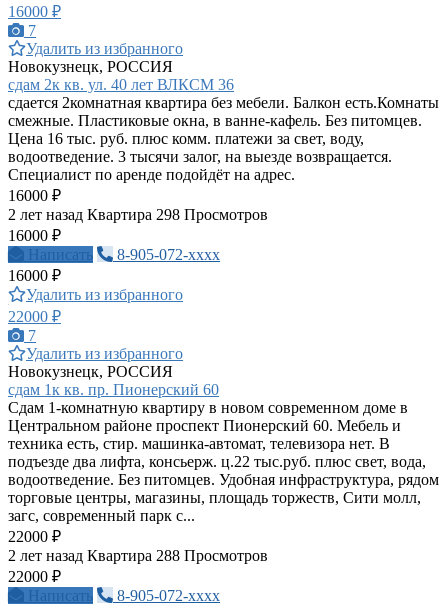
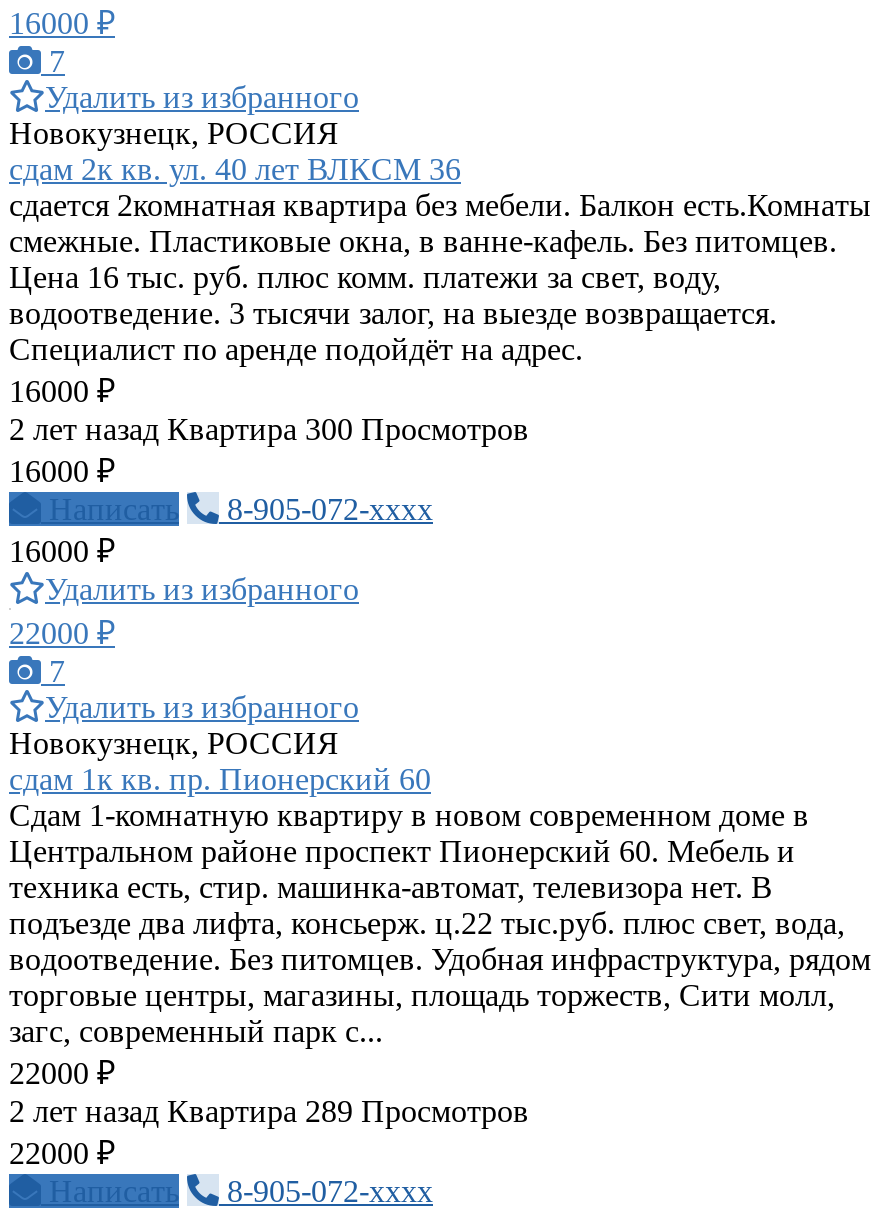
- 2 лет назад Квартира 298 Просмотров
+ 2 лет назад Квартира 300 Просмотров

- 2 лет назад Квартира 288 Просмотров
+ 2 лет назад Квартира 289 Просмотров
